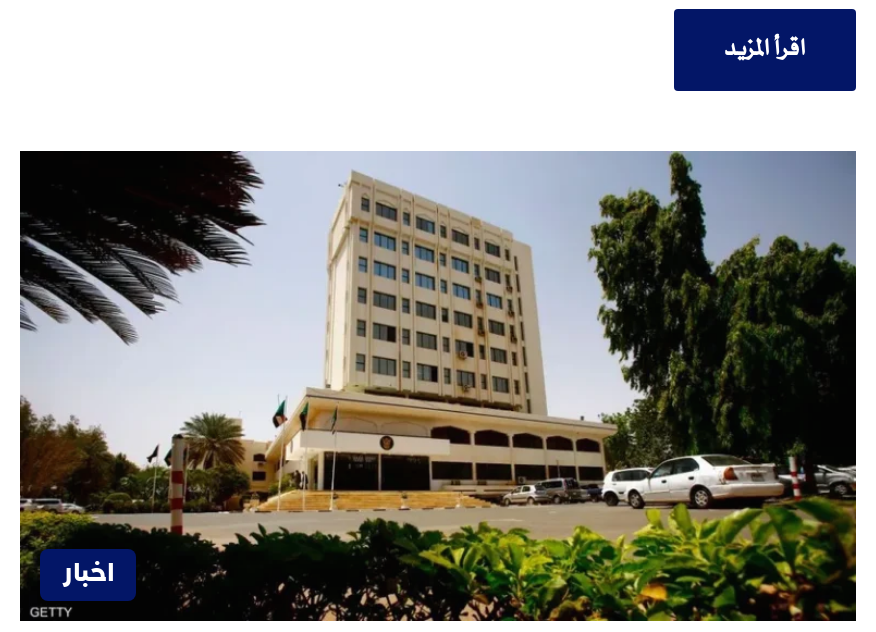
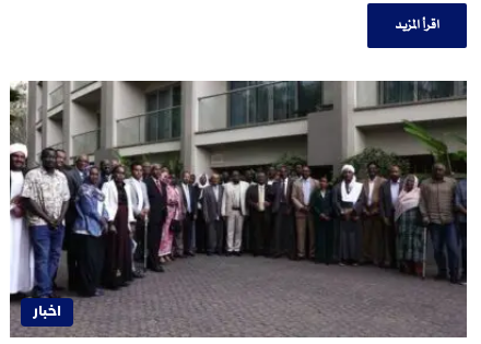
- [image]
+ [image]
